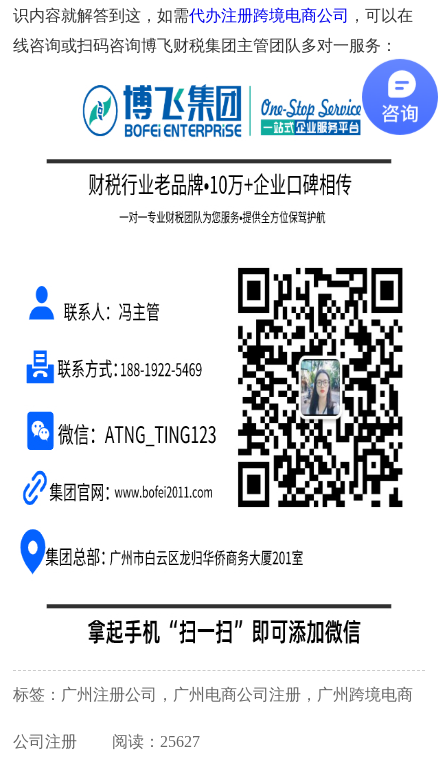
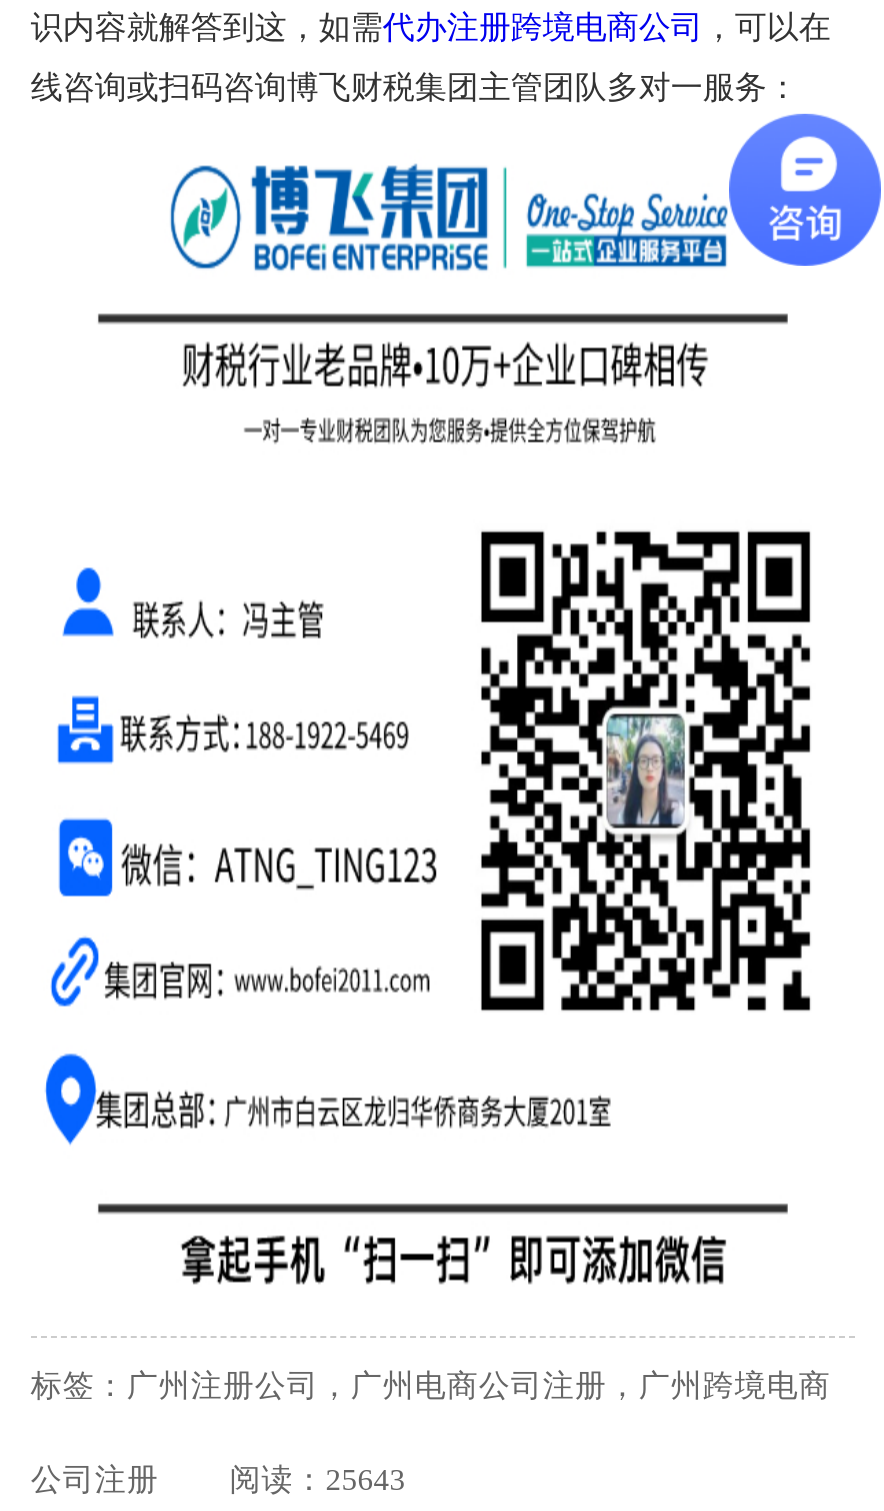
- 阅读：25627
+ 阅读：25643
